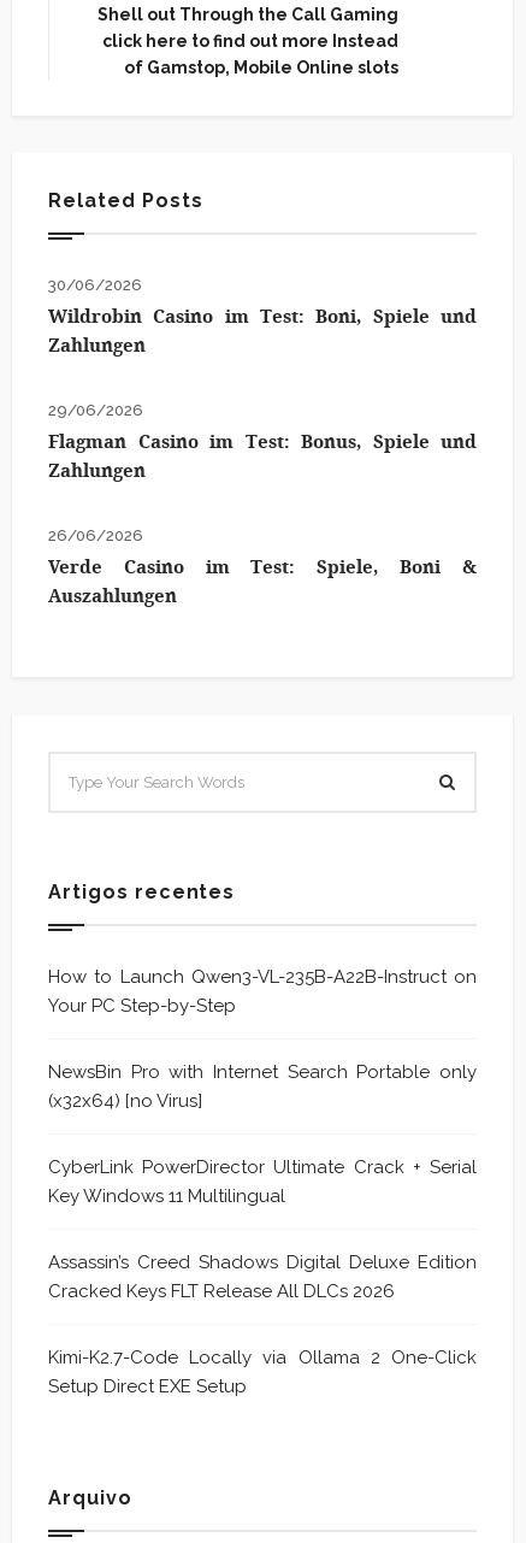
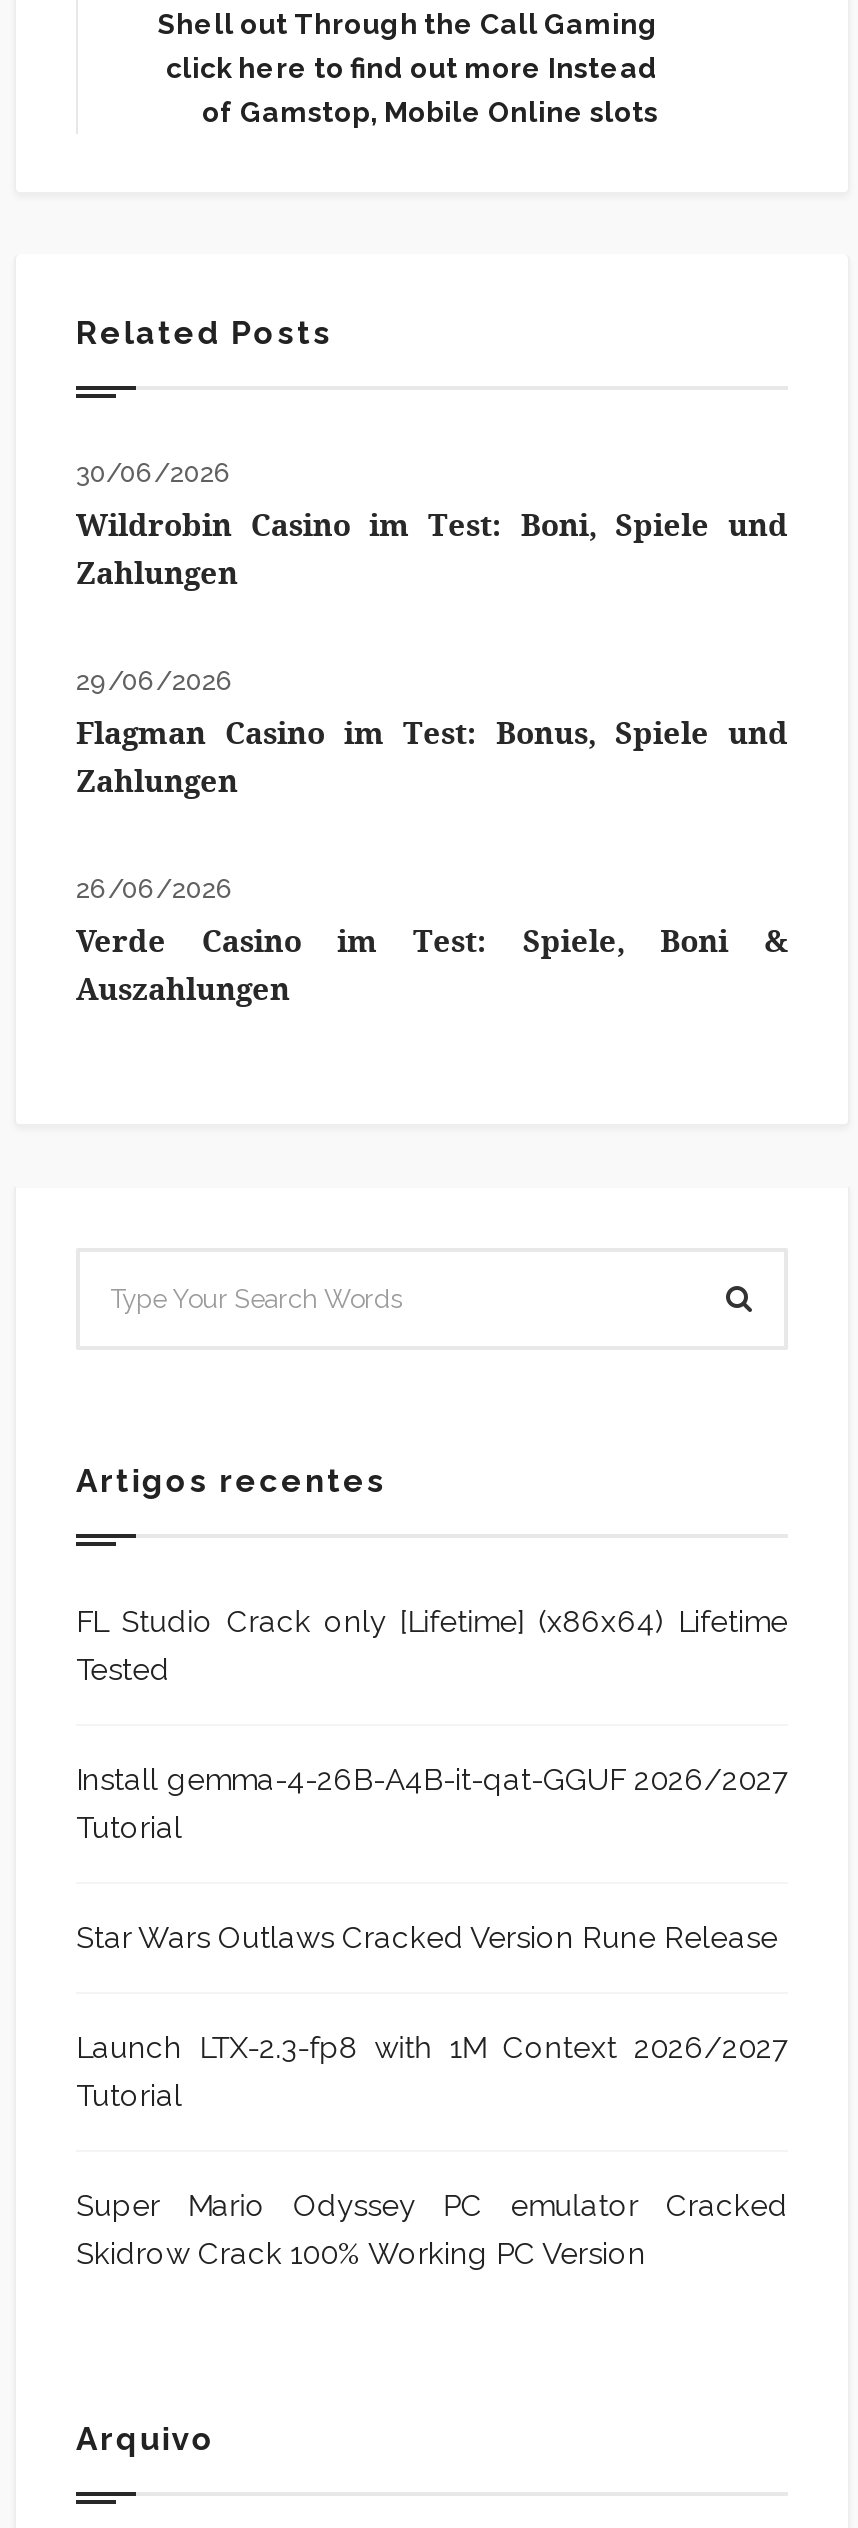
- How to Launch Qwen3-VL-235B-A22B-Instruct on
- Your PC Step-by-Step
+ FL Studio Crack only [Lifetime] (x86x64) Lifetime
+ Tested

- NewsBin Pro with Internet Search Portable only
- (x32x64) [no Virus]
+ Install gemma-4-26B-A4B-it-qat-GGUF 2026/2027
+ Tutorial

- CyberLink PowerDirector Ultimate Crack + Serial
- Key Windows 11 Multilingual
+ Star Wars Outlaws Cracked Version Rune Release

- Assassin’s Creed Shadows Digital Deluxe Edition
- Cracked Keys FLT Release All DLCs 2026
+ Launch LTX-2.3-fp8 with 1M Context 2026/2027
+ Tutorial

- Kimi-K2.7-Code Locally via Ollama 2 One-Click
- Setup Direct EXE Setup
+ Super Mario Odyssey PC emulator Cracked
+ Skidrow Crack 100% Working PC Version
